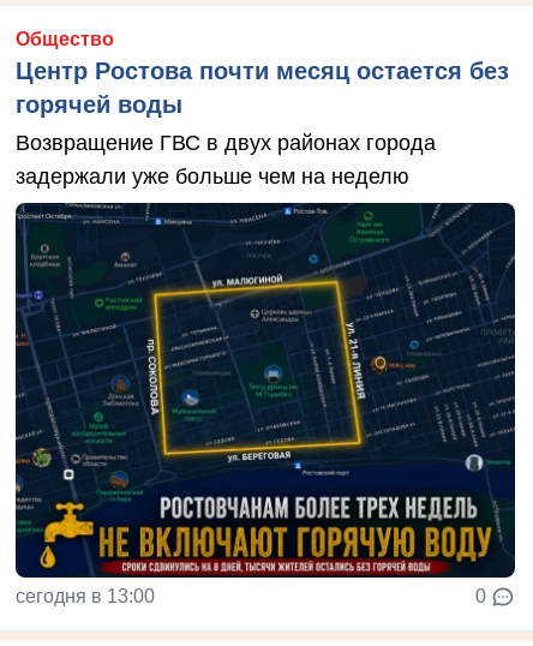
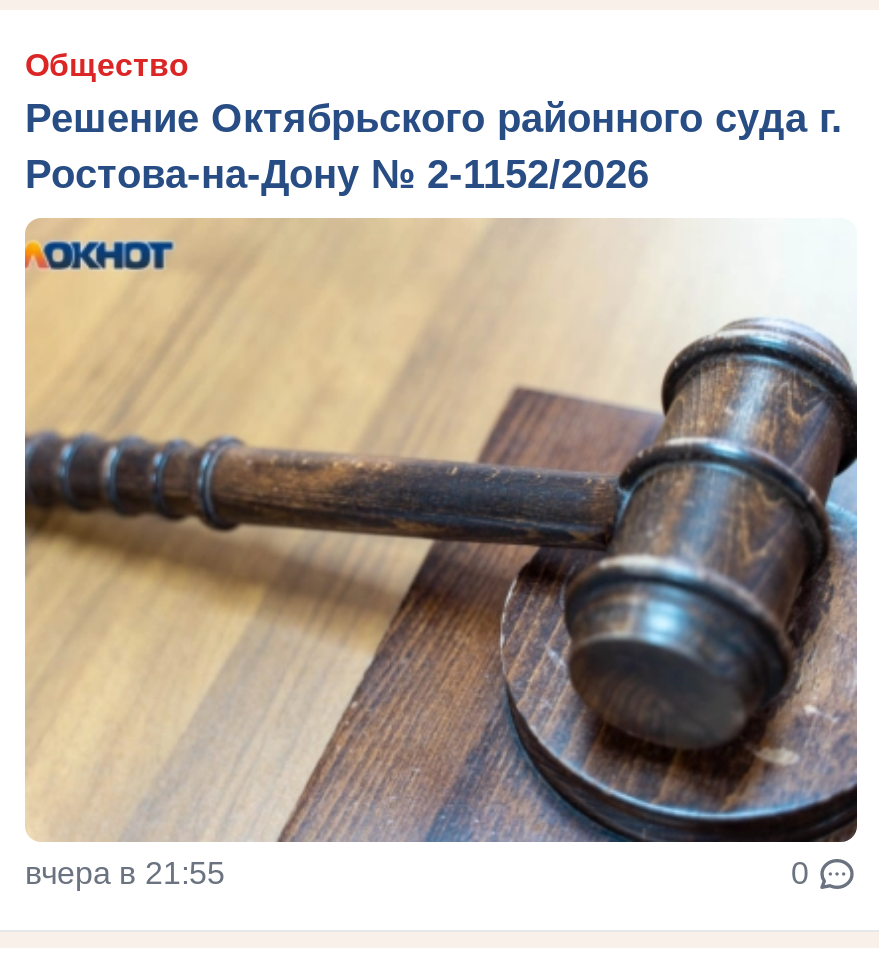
- Центр Ростова почти месяц остается без
- горячей воды
- Возвращение ГВС в двух районах города
- задержали уже больше чем на неделю
+ Решение Октябрьского районного суда г.
+ Ростова-на-Дону № 2-1152/2026

- [image]
- сегодня в 13:00
+ [image]
+ вчера в 21:55
